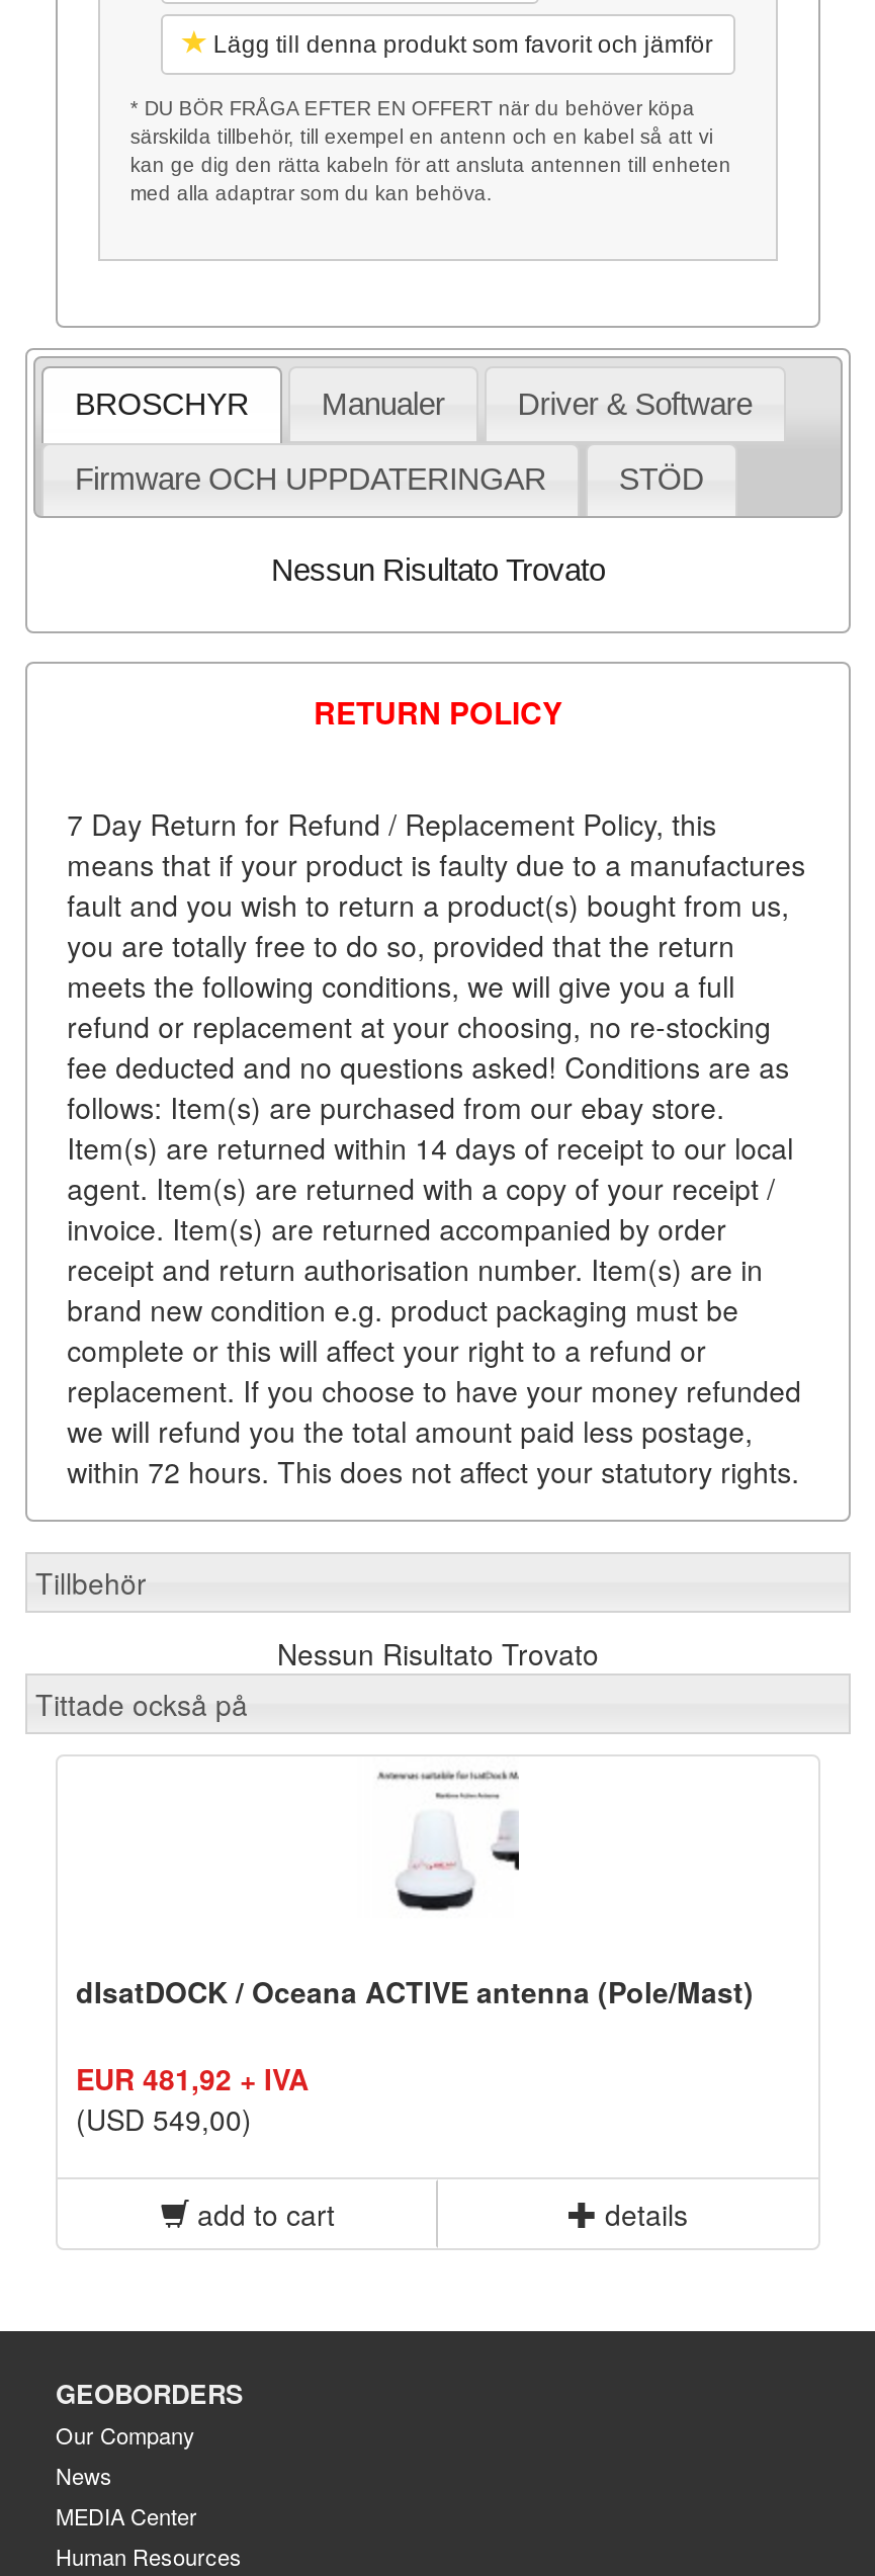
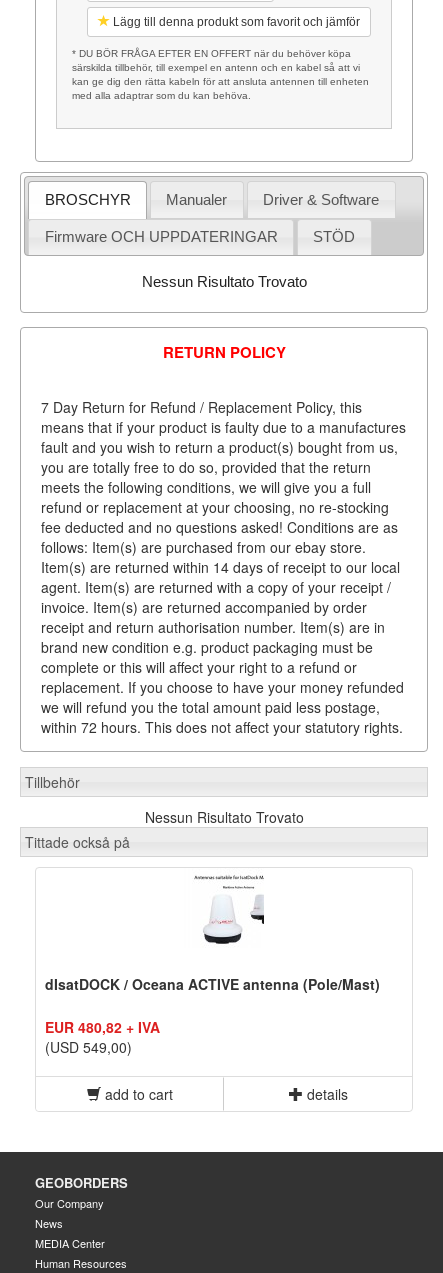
- EUR 481,92 + IVA
+ EUR 480,82 + IVA
